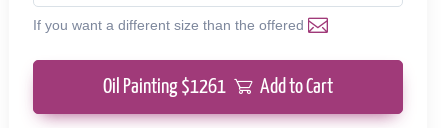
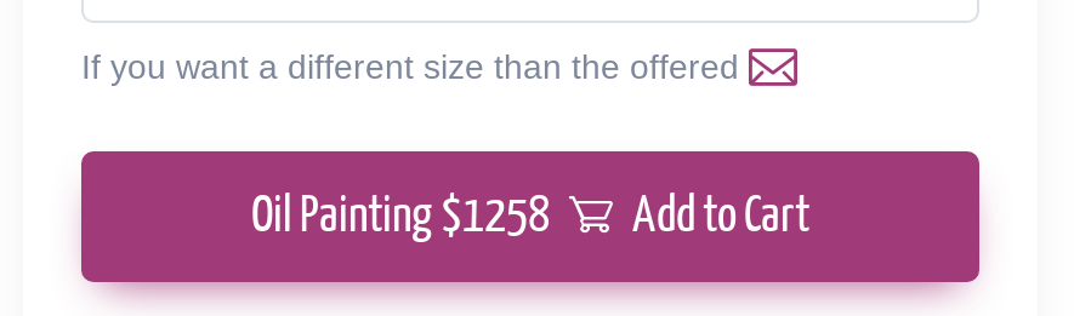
- Oil Painting $1261 Add to Cart
+ Oil Painting $1258 Add to Cart
